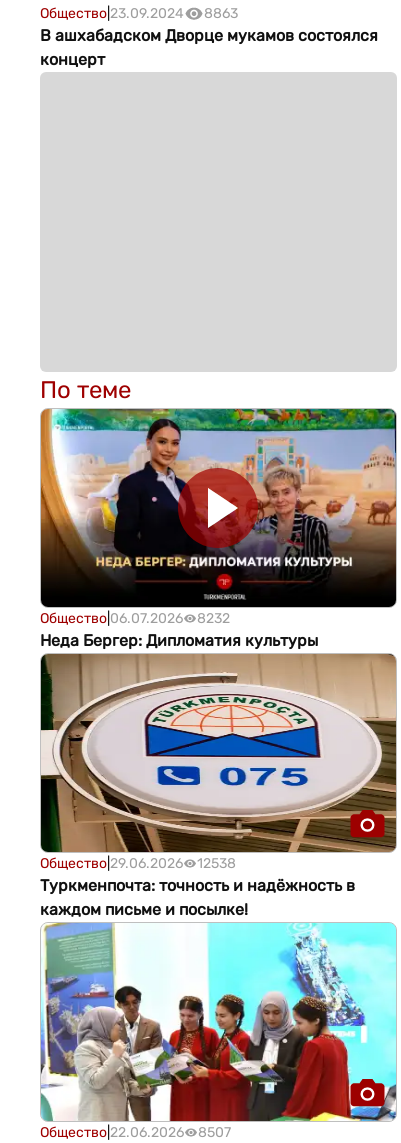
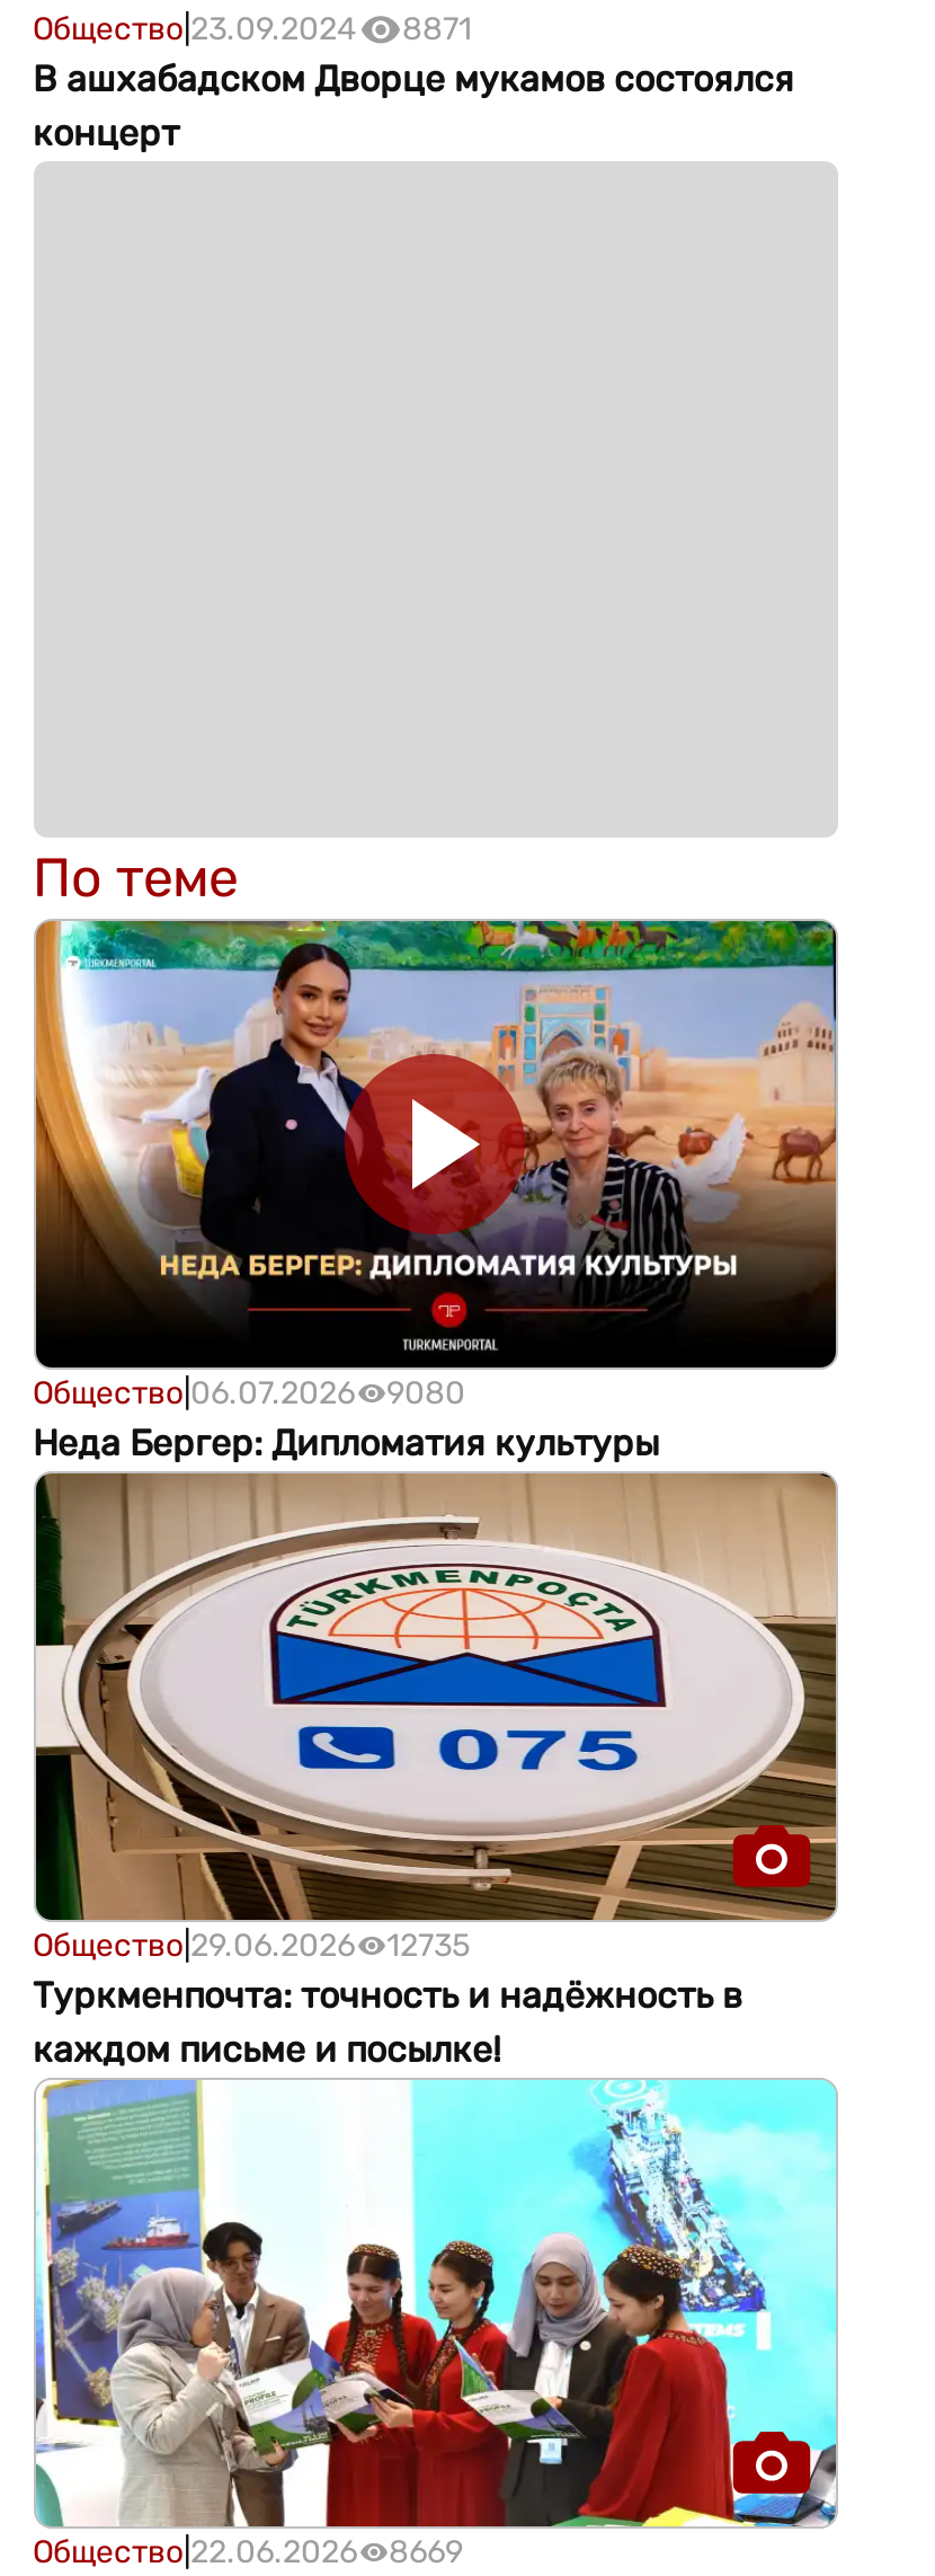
- 8863
+ 8871

- 8232
+ 9080

- 12538
+ 12735

- 8507
+ 8669
